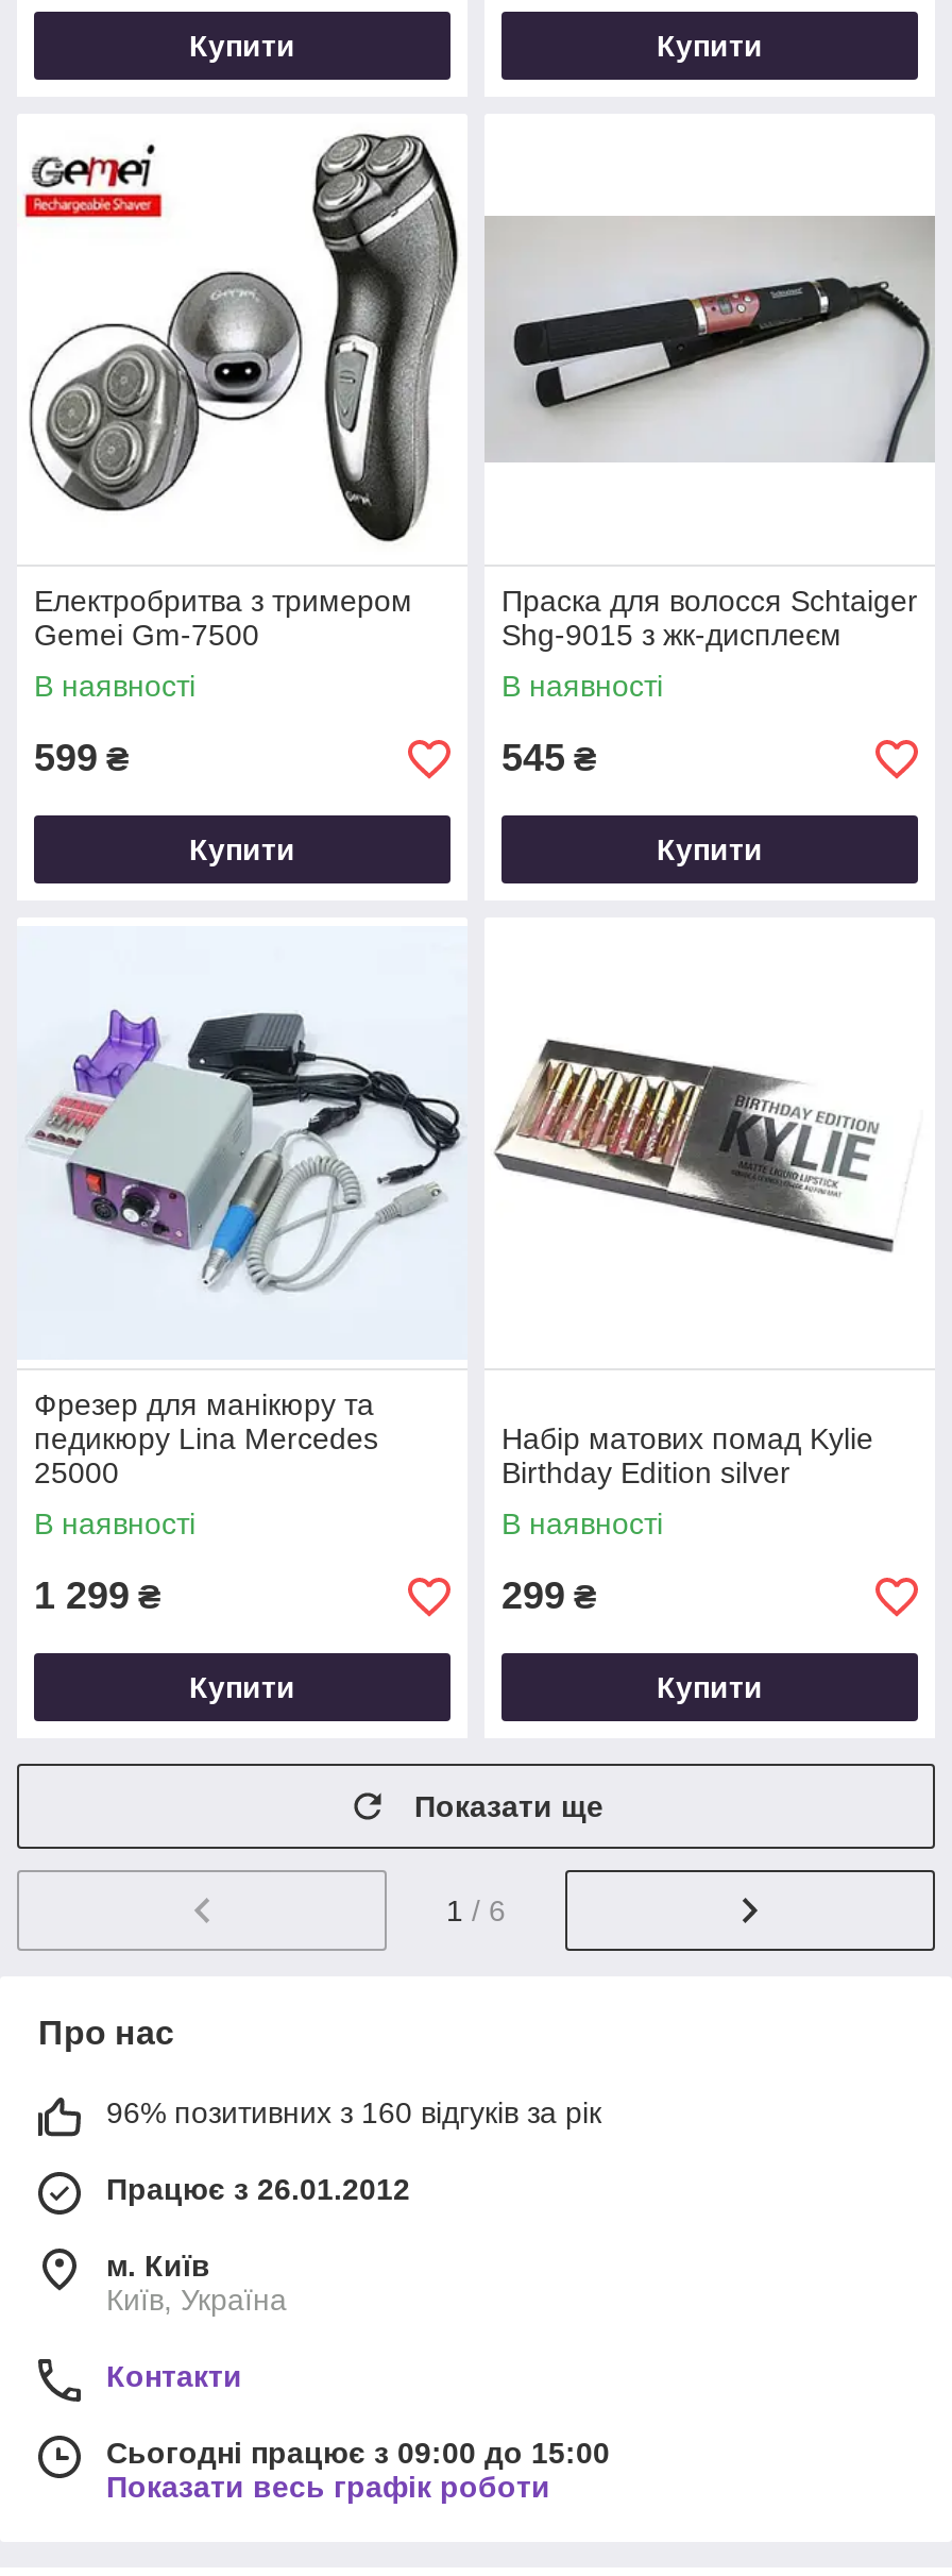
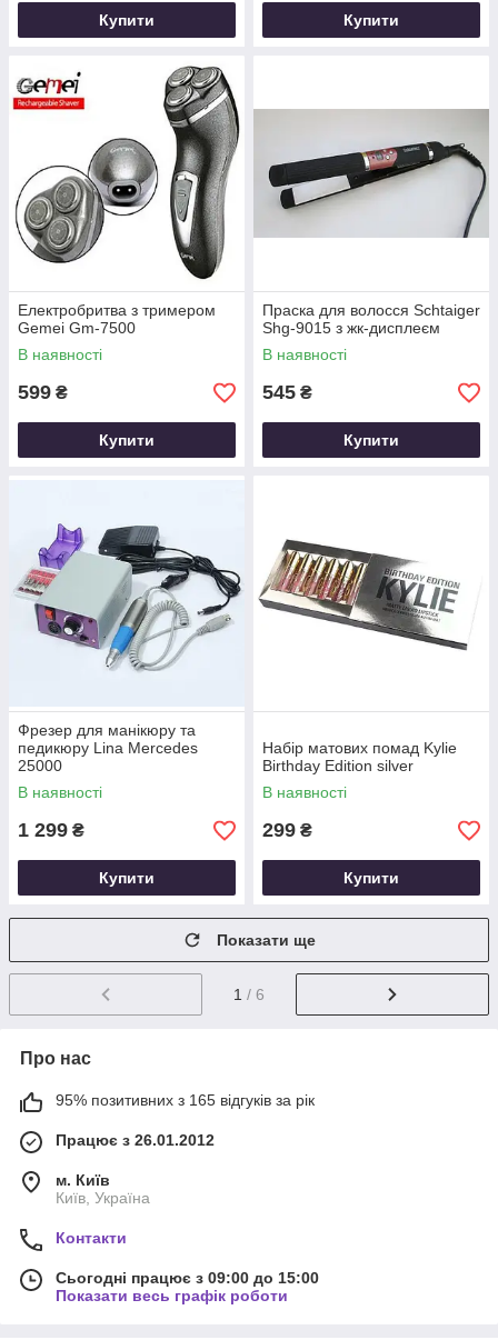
- 96% позитивних з 160 відгуків за рік
+ 95% позитивних з 165 відгуків за рік
